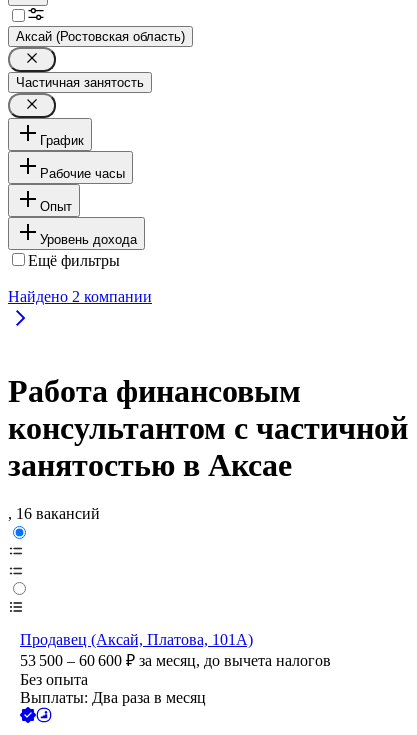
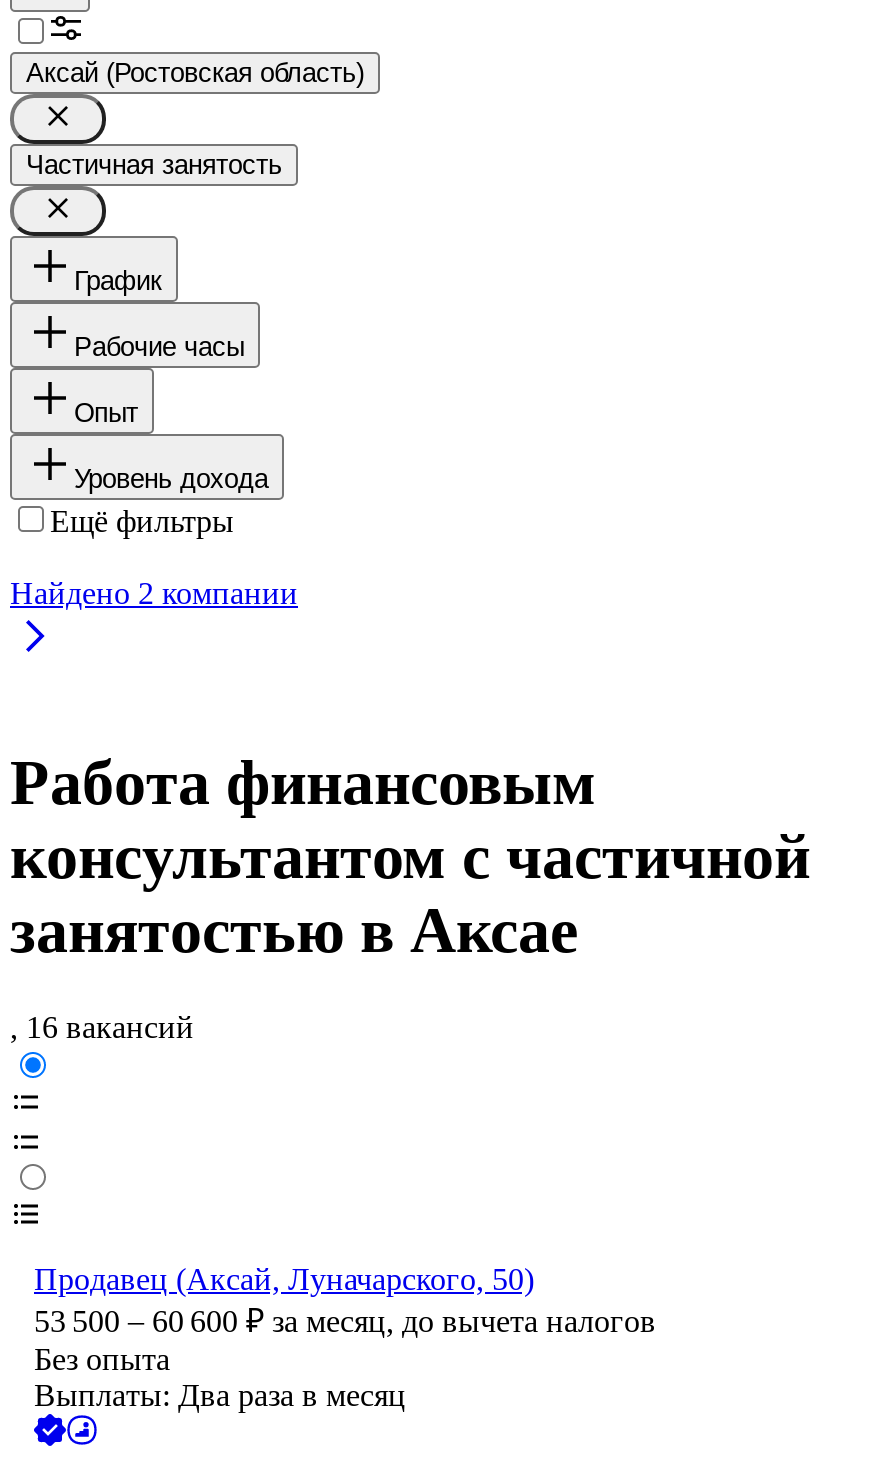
- Продавец (Аксай, Платова, 101А)
+ Продавец (Аксай, Луначарского, 50)
